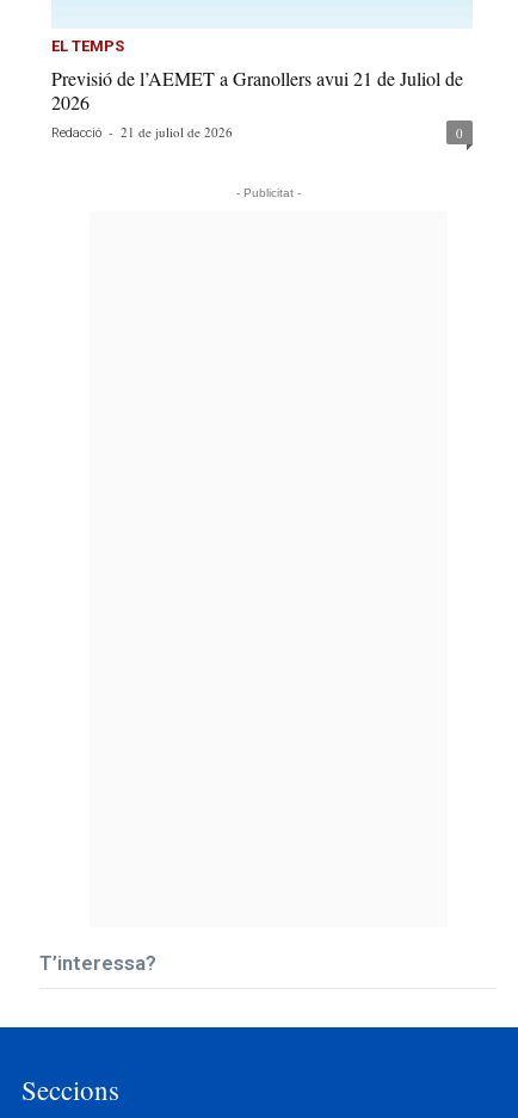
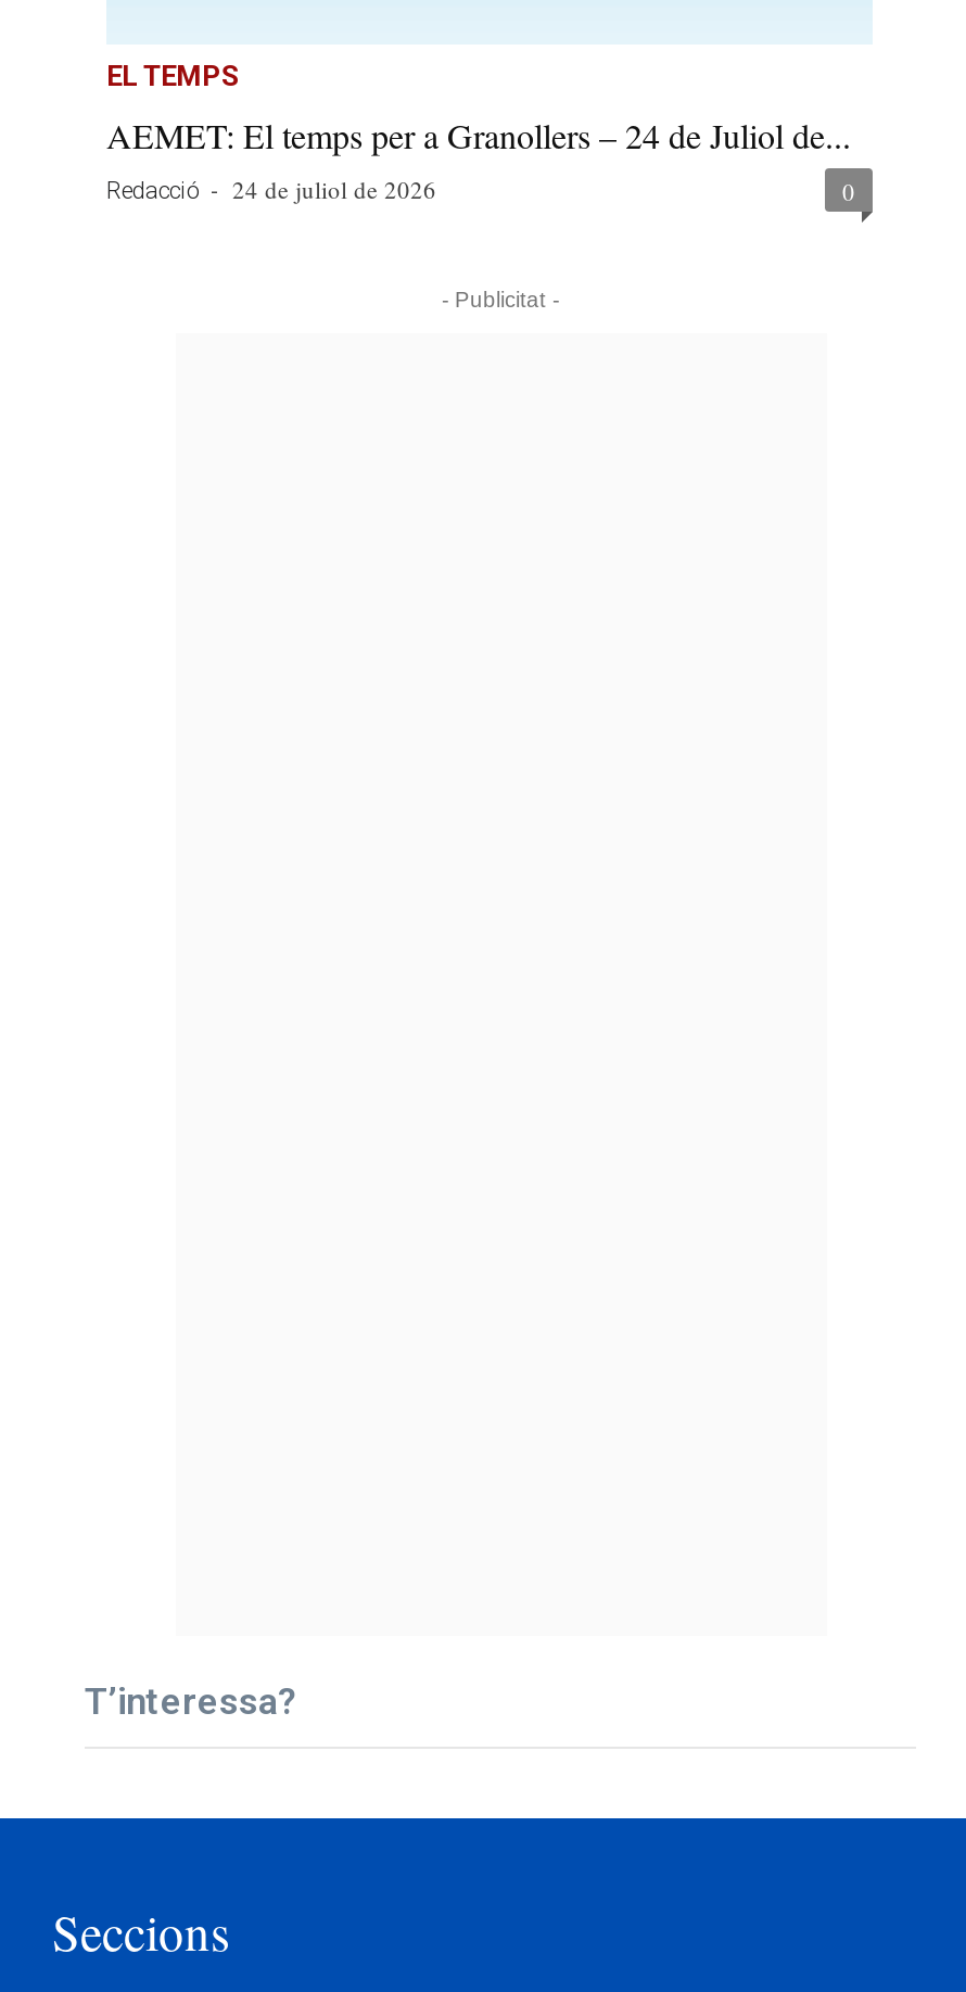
- Previsió de l’AEMET a Granollers avui 21 de Juliol de
- 2026
- Redacció - 21 de juliol de 2026
+ AEMET: El temps per a Granollers – 24 de Juliol de...
+ Redacció - 24 de juliol de 2026
